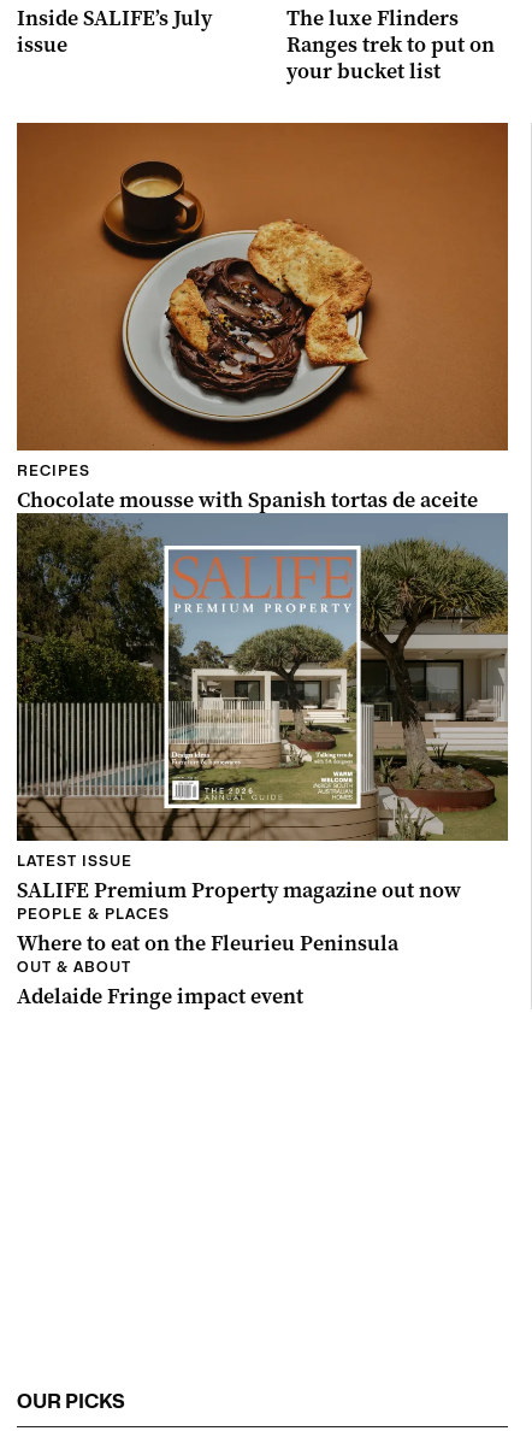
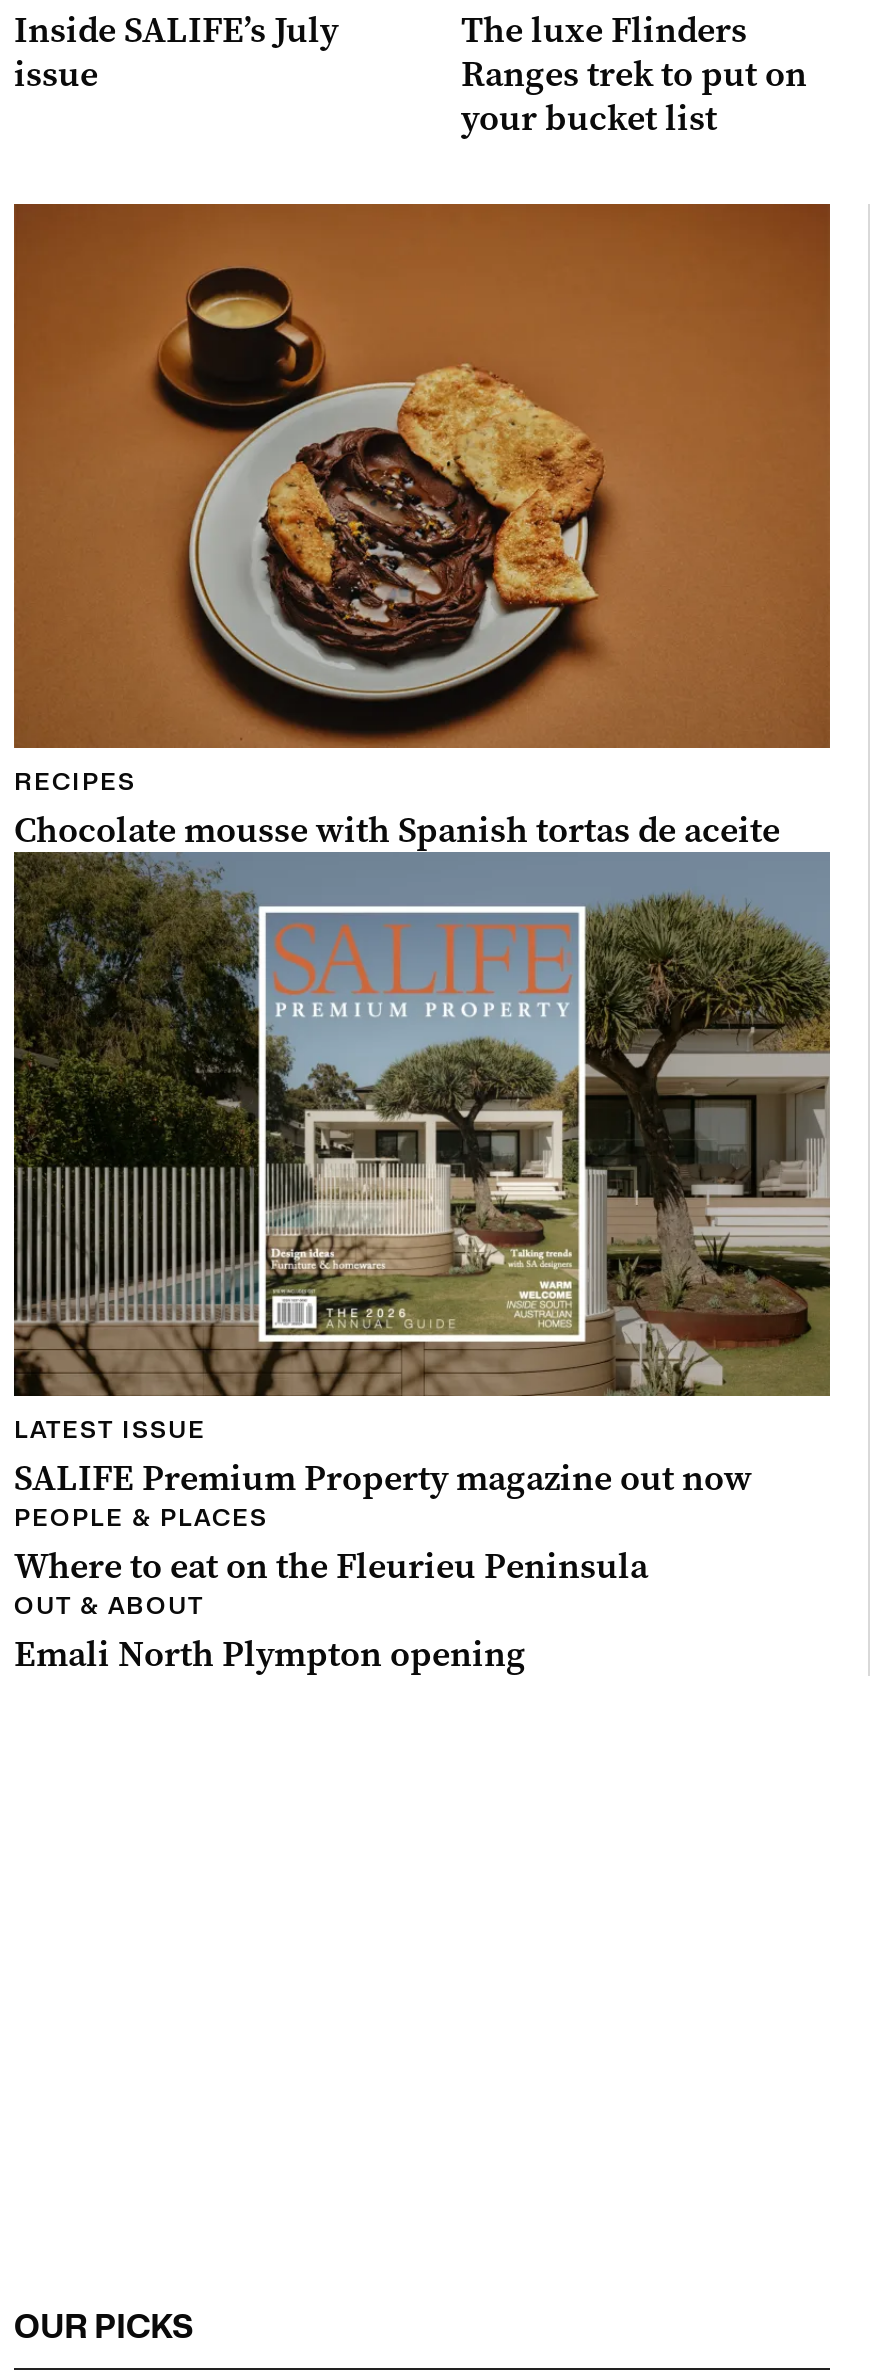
- Adelaide Fringe impact event
+ Emali North Plympton opening
